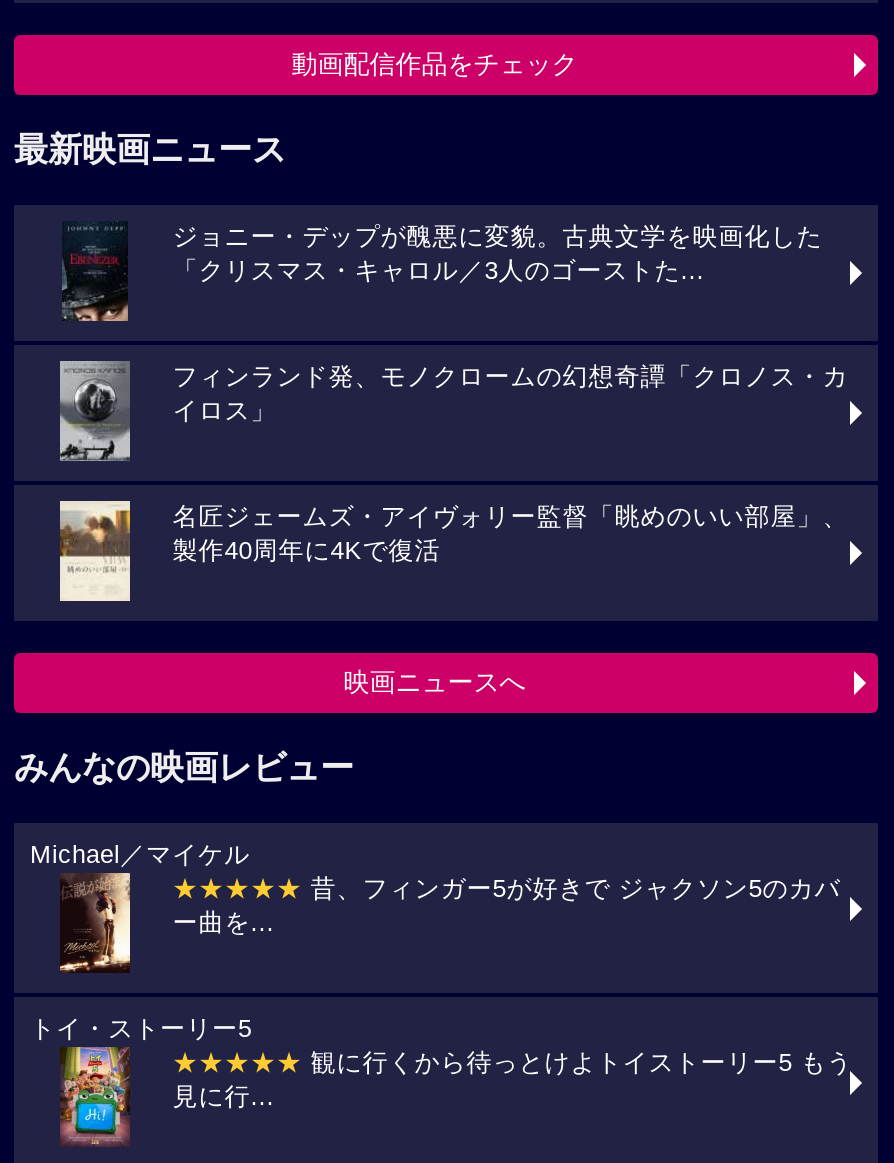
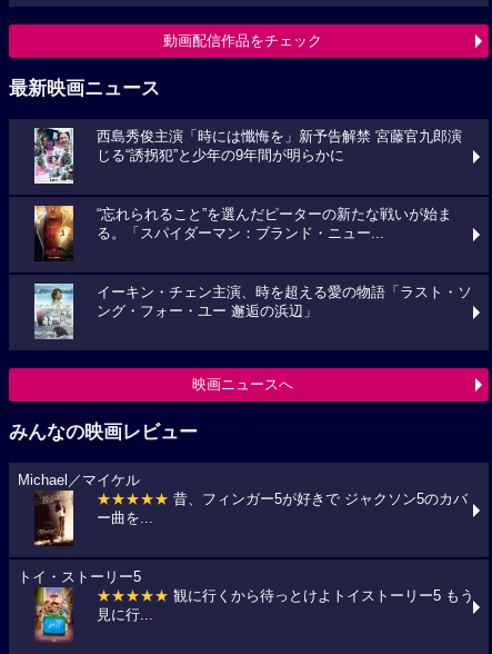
- [image]
- ジョニー・デップが醜悪に変貌。古典文学を映画化した
- 「クリスマス・キャロル／3人のゴーストた...
+ [image]
+ 西島秀俊主演「時には懺悔を」新予告解禁 宮藤官九郎演
+ じる“誘拐犯”と少年の9年間が明らかに

- [image]
- フィンランド発、モノクロームの幻想奇譚「クロノス・カ
- イロス」
+ [image]
+ “忘れられること”を選んだピーターの新たな戦いが始ま
+ る。「スパイダーマン：ブランド・ニュー...

- [image]
- 名匠ジェームズ・アイヴォリー監督「眺めのいい部屋」、
- 製作40周年に4Kで復活
+ [image]
+ イーキン・チェン主演、時を超える愛の物語「ラスト・ソ
+ ング・フォー・ユー 邂逅の浜辺」
